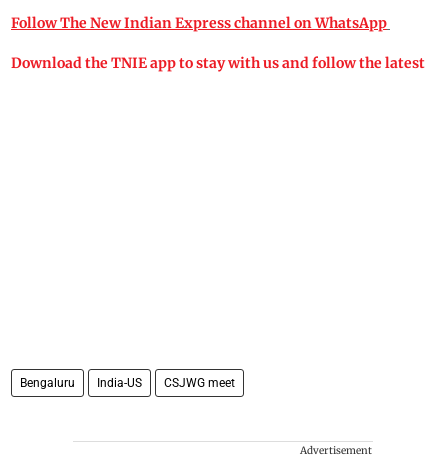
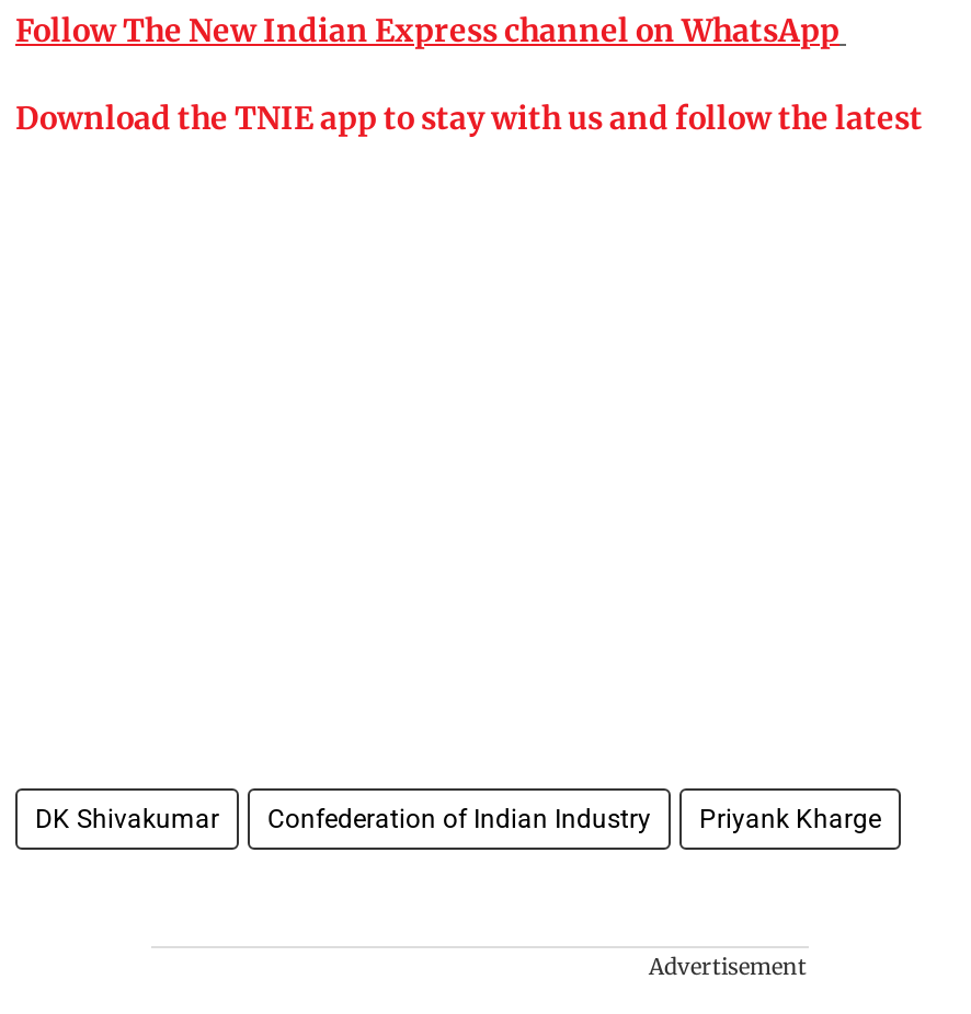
- Bengaluru
- India-US
- CSJWG meet
+ DK Shivakumar
+ Confederation of Indian Industry
+ Priyank Kharge
